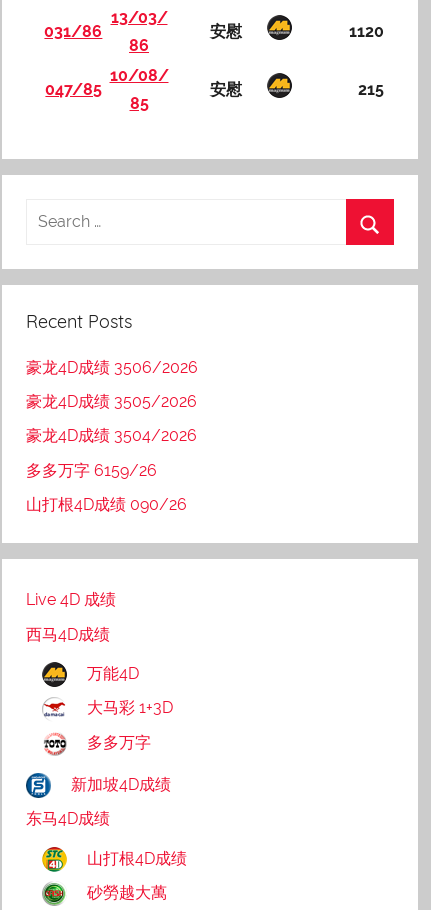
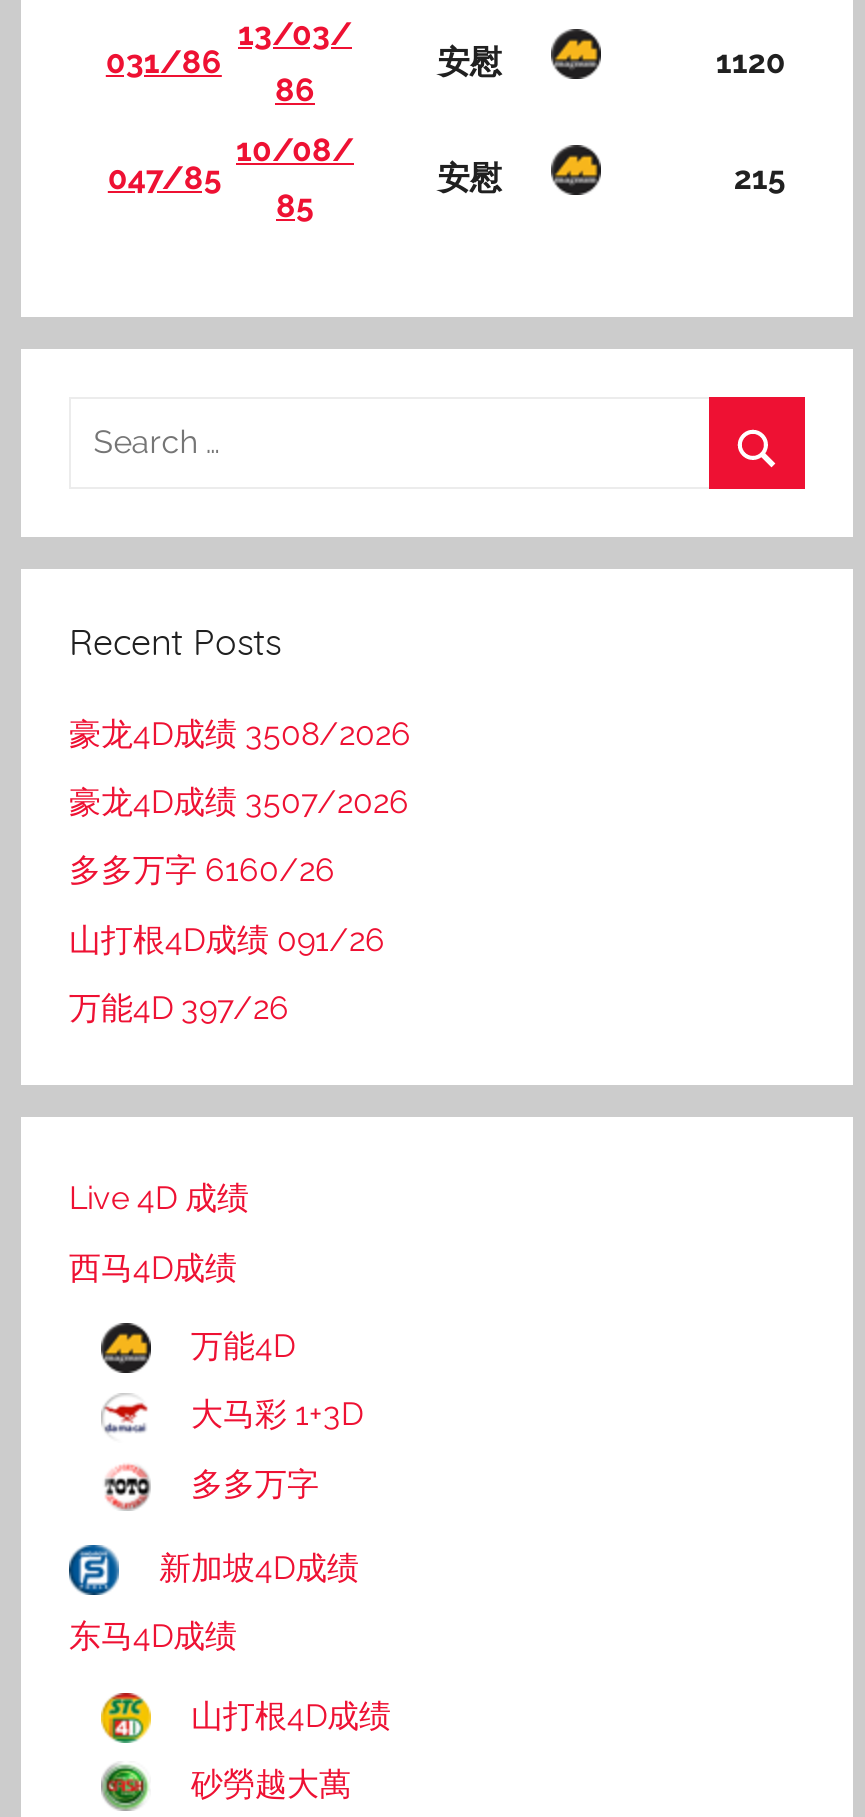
- 豪龙4D成绩 3506/2026
+ 豪龙4D成绩 3508/2026

- 豪龙4D成绩 3505/2026
+ 豪龙4D成绩 3507/2026

- 豪龙4D成绩 3504/2026
+ 多多万字 6160/26

- 多多万字 6159/26
+ 山打根4D成绩 091/26

- 山打根4D成绩 090/26
+ 万能4D 397/26
